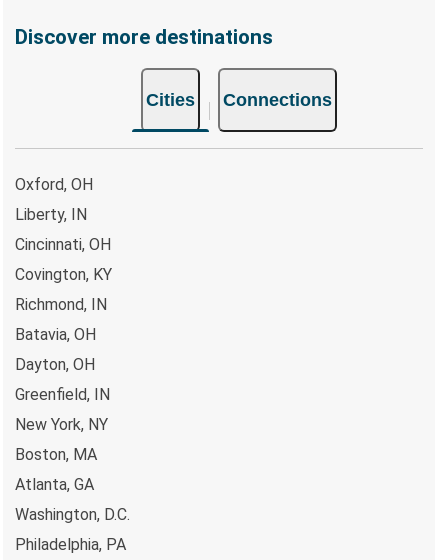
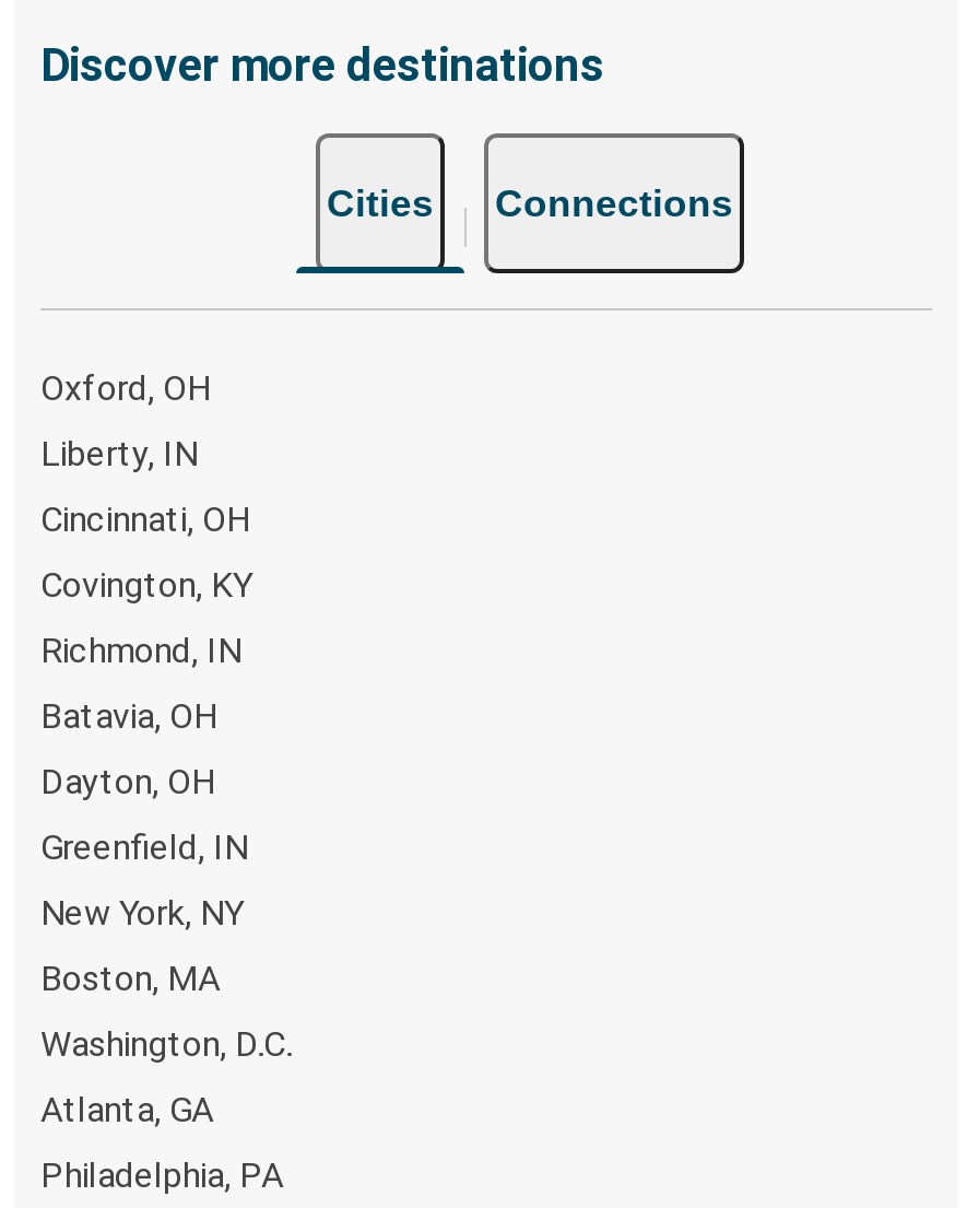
moved down: Atlanta, GA

moved up: Washington, D.C.
